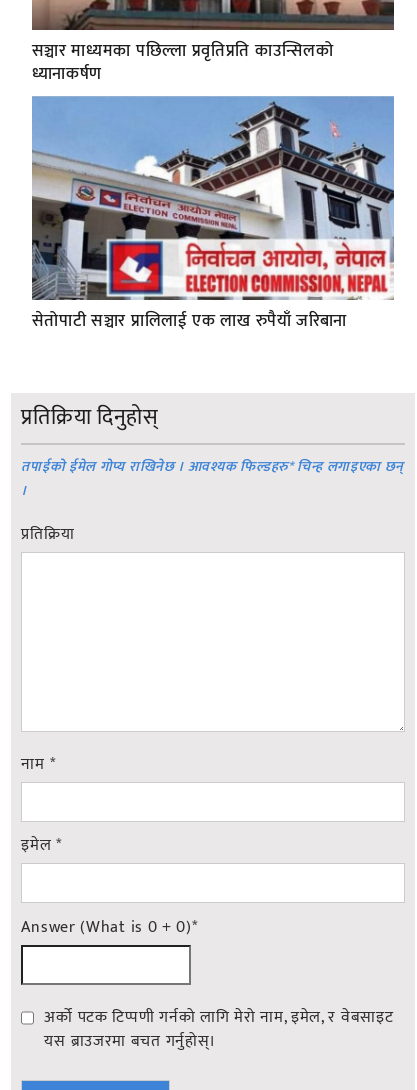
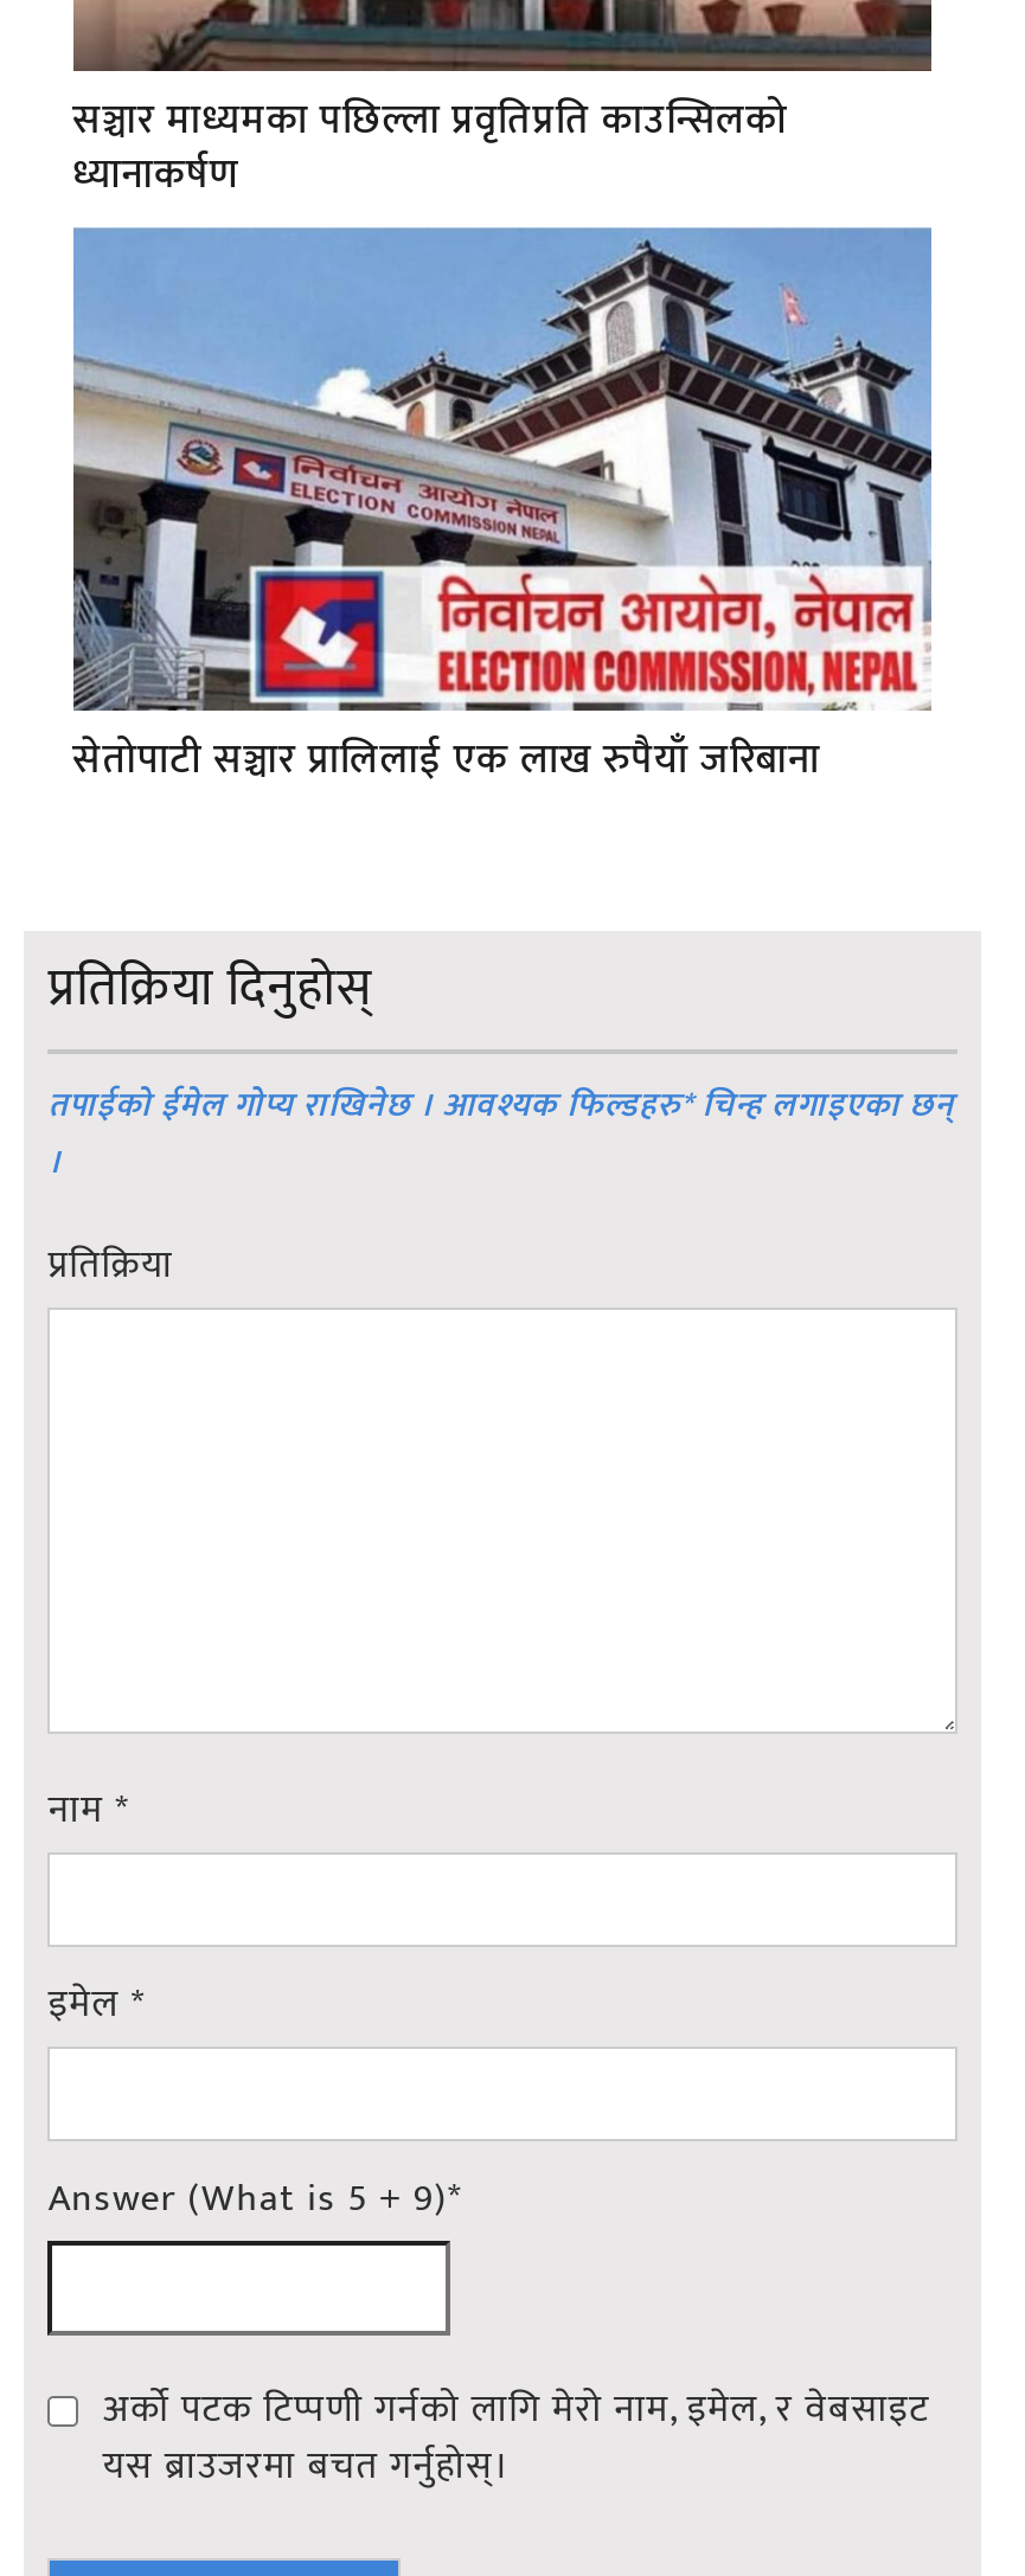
- Answer (What is 0 + 0)*
+ Answer (What is 5 + 9)*
